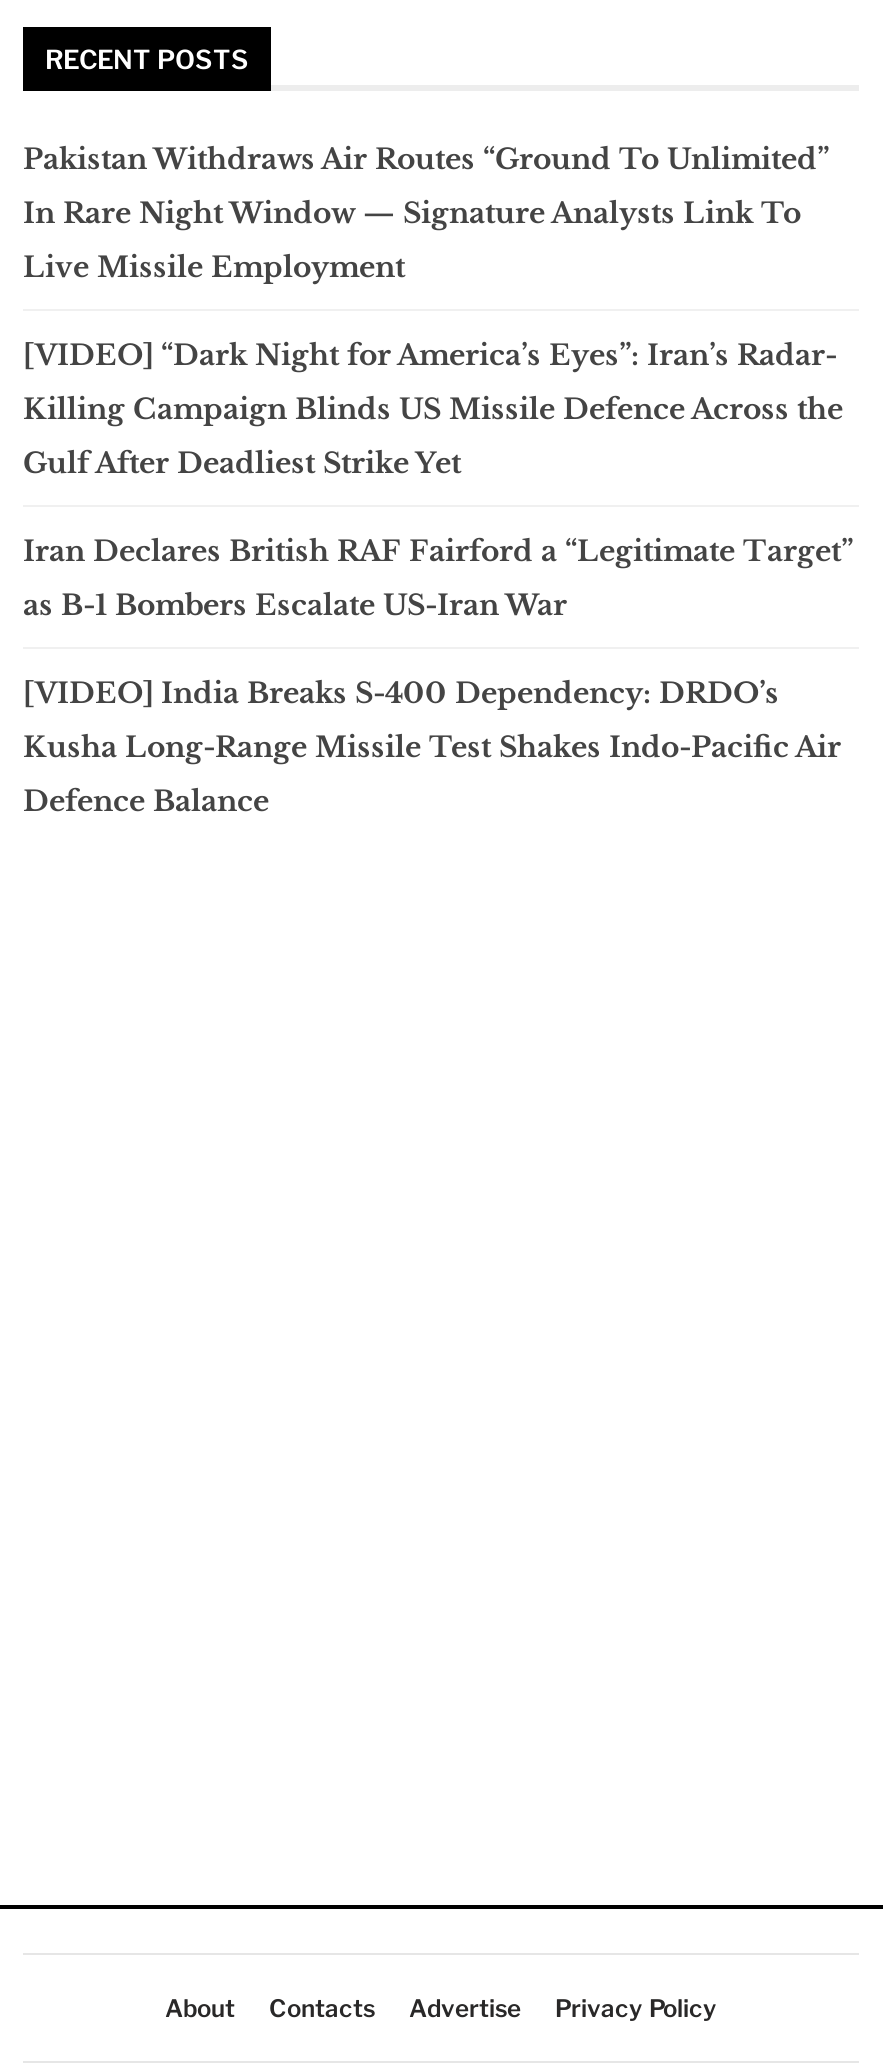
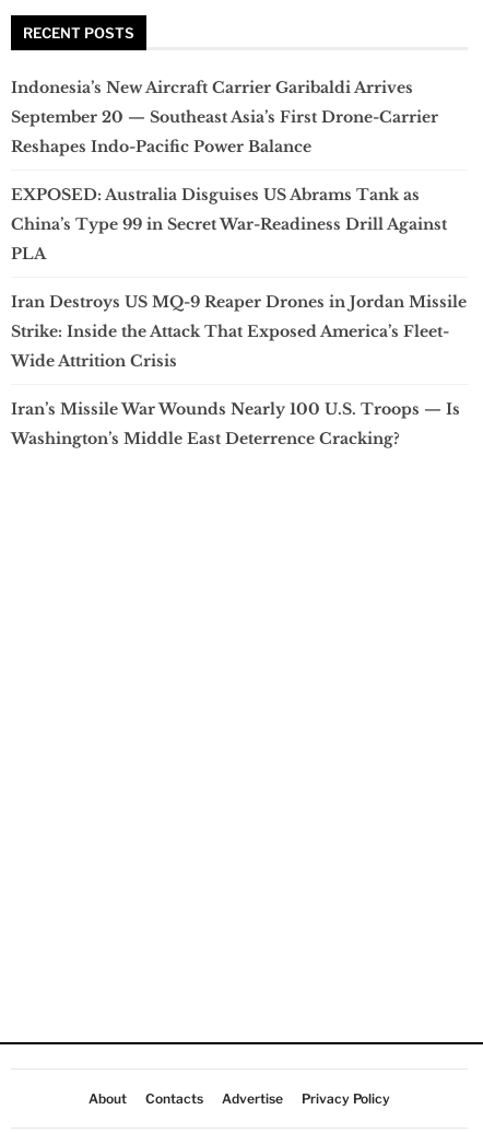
- Pakistan Withdraws Air Routes “Ground To Unlimited”
+ Indonesia’s New Aircraft Carrier Garibaldi Arrives

- In Rare Night Window — Signature Analysts Link To
+ September 20 — Southeast Asia’s First Drone-Carrier

- Live Missile Employment
+ Reshapes Indo-Pacific Power Balance

- [VIDEO] “Dark Night for America’s Eyes”: Iran’s Radar-
+ EXPOSED: Australia Disguises US Abrams Tank as

- Killing Campaign Blinds US Missile Defence Across the
+ China’s Type 99 in Secret War-Readiness Drill Against

- Gulf After Deadliest Strike Yet
+ PLA

- Iran Declares British RAF Fairford a “Legitimate Target”
+ Iran Destroys US MQ-9 Reaper Drones in Jordan Missile

- as B-1 Bombers Escalate US-Iran War
+ Strike: Inside the Attack That Exposed America’s Fleet-

- [VIDEO] India Breaks S-400 Dependency: DRDO’s
+ Wide Attrition Crisis

- Kusha Long-Range Missile Test Shakes Indo-Pacific Air
+ Iran’s Missile War Wounds Nearly 100 U.S. Troops — Is

- Defence Balance
+ Washington’s Middle East Deterrence Cracking?
